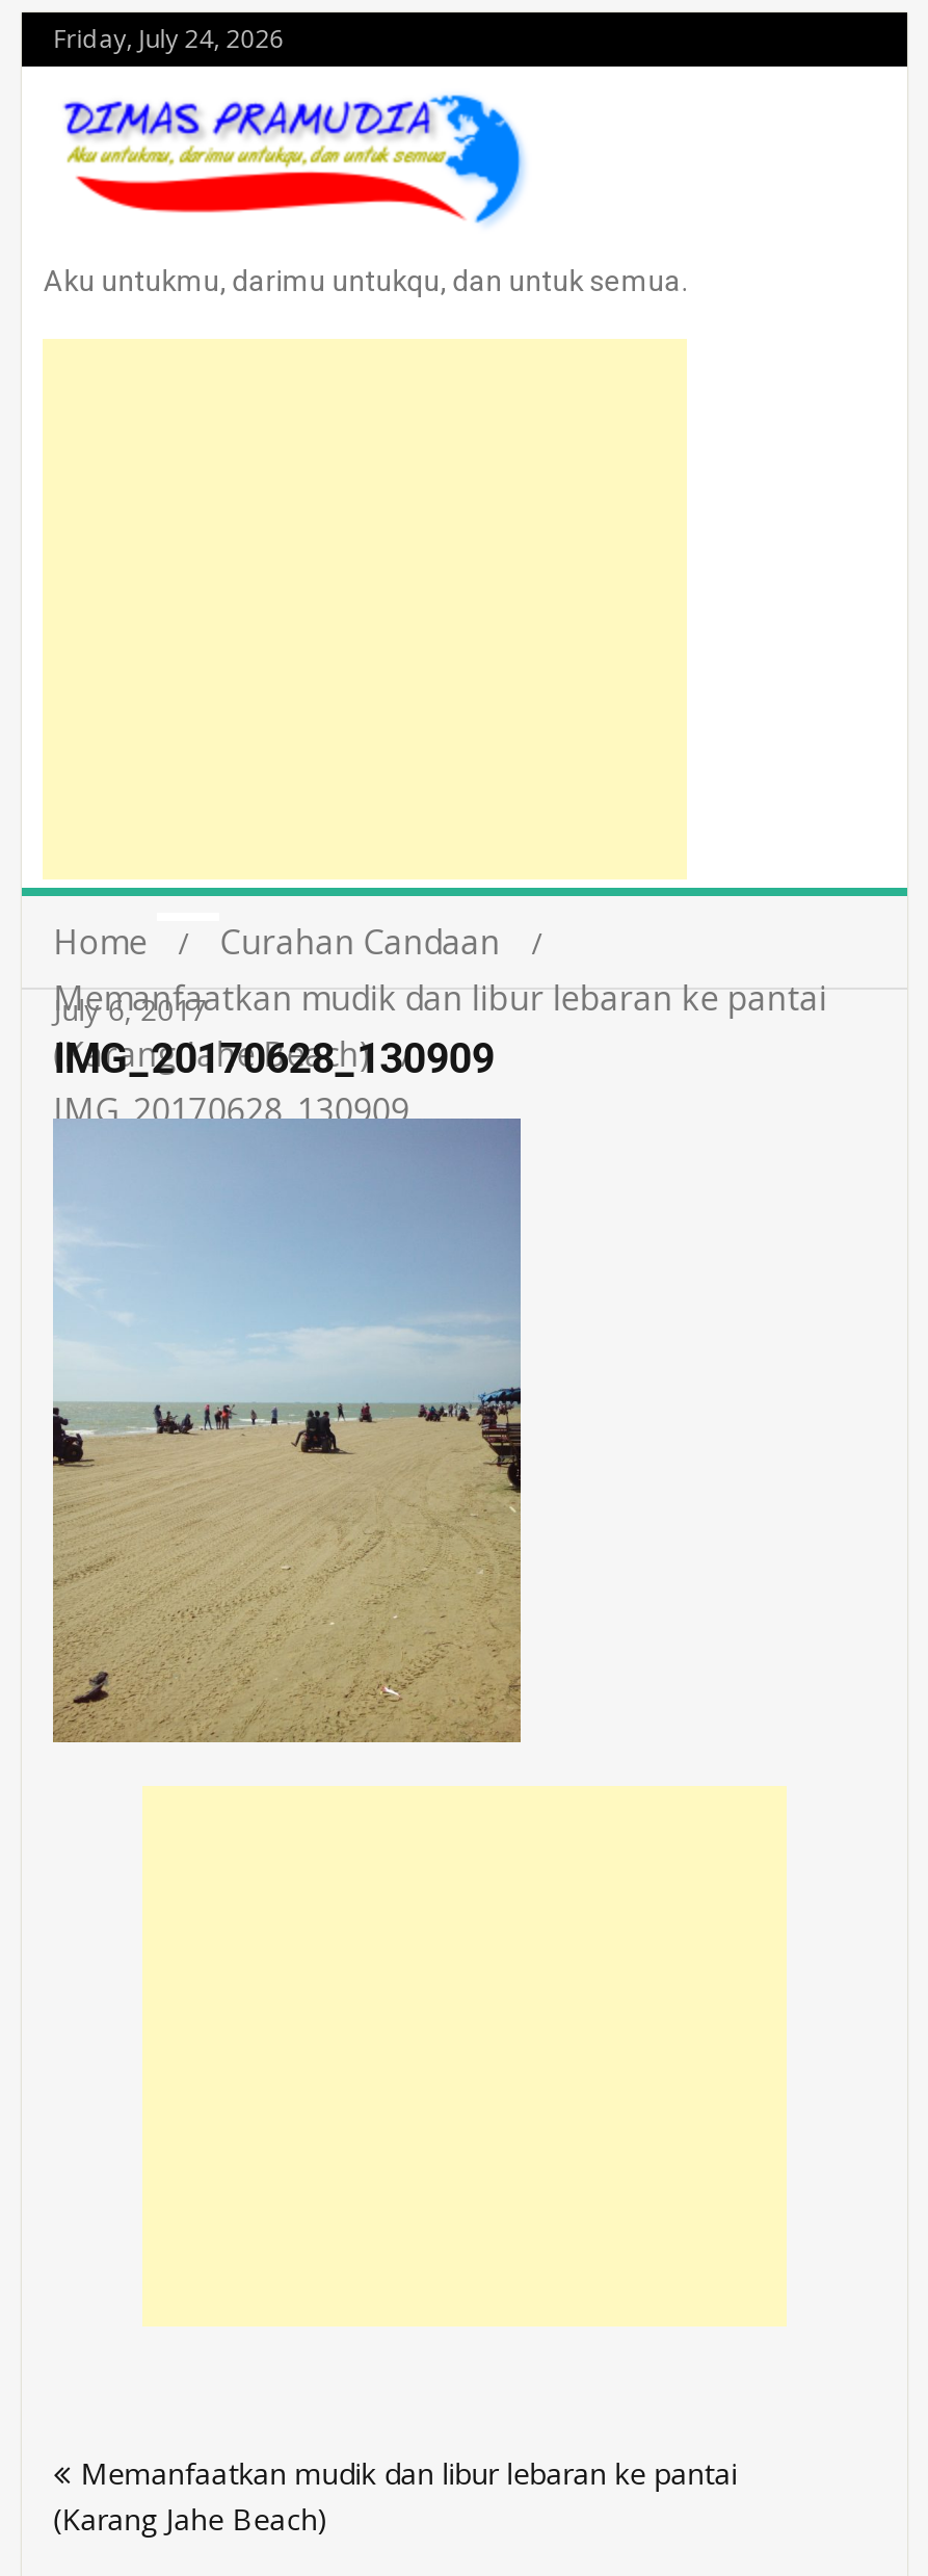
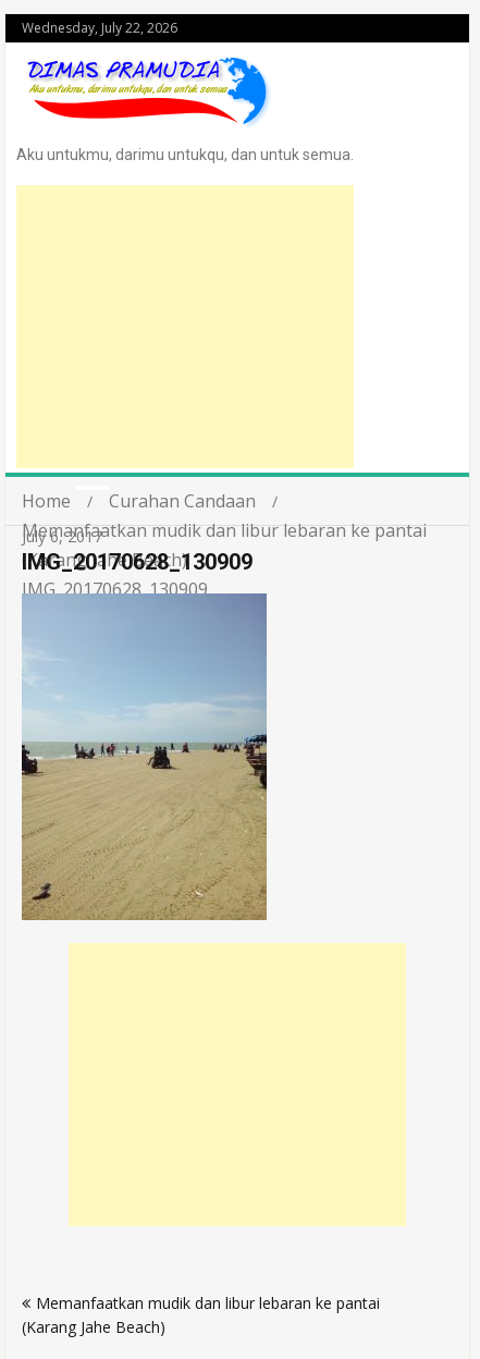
- Friday, July 24, 2026
+ Wednesday, July 22, 2026
